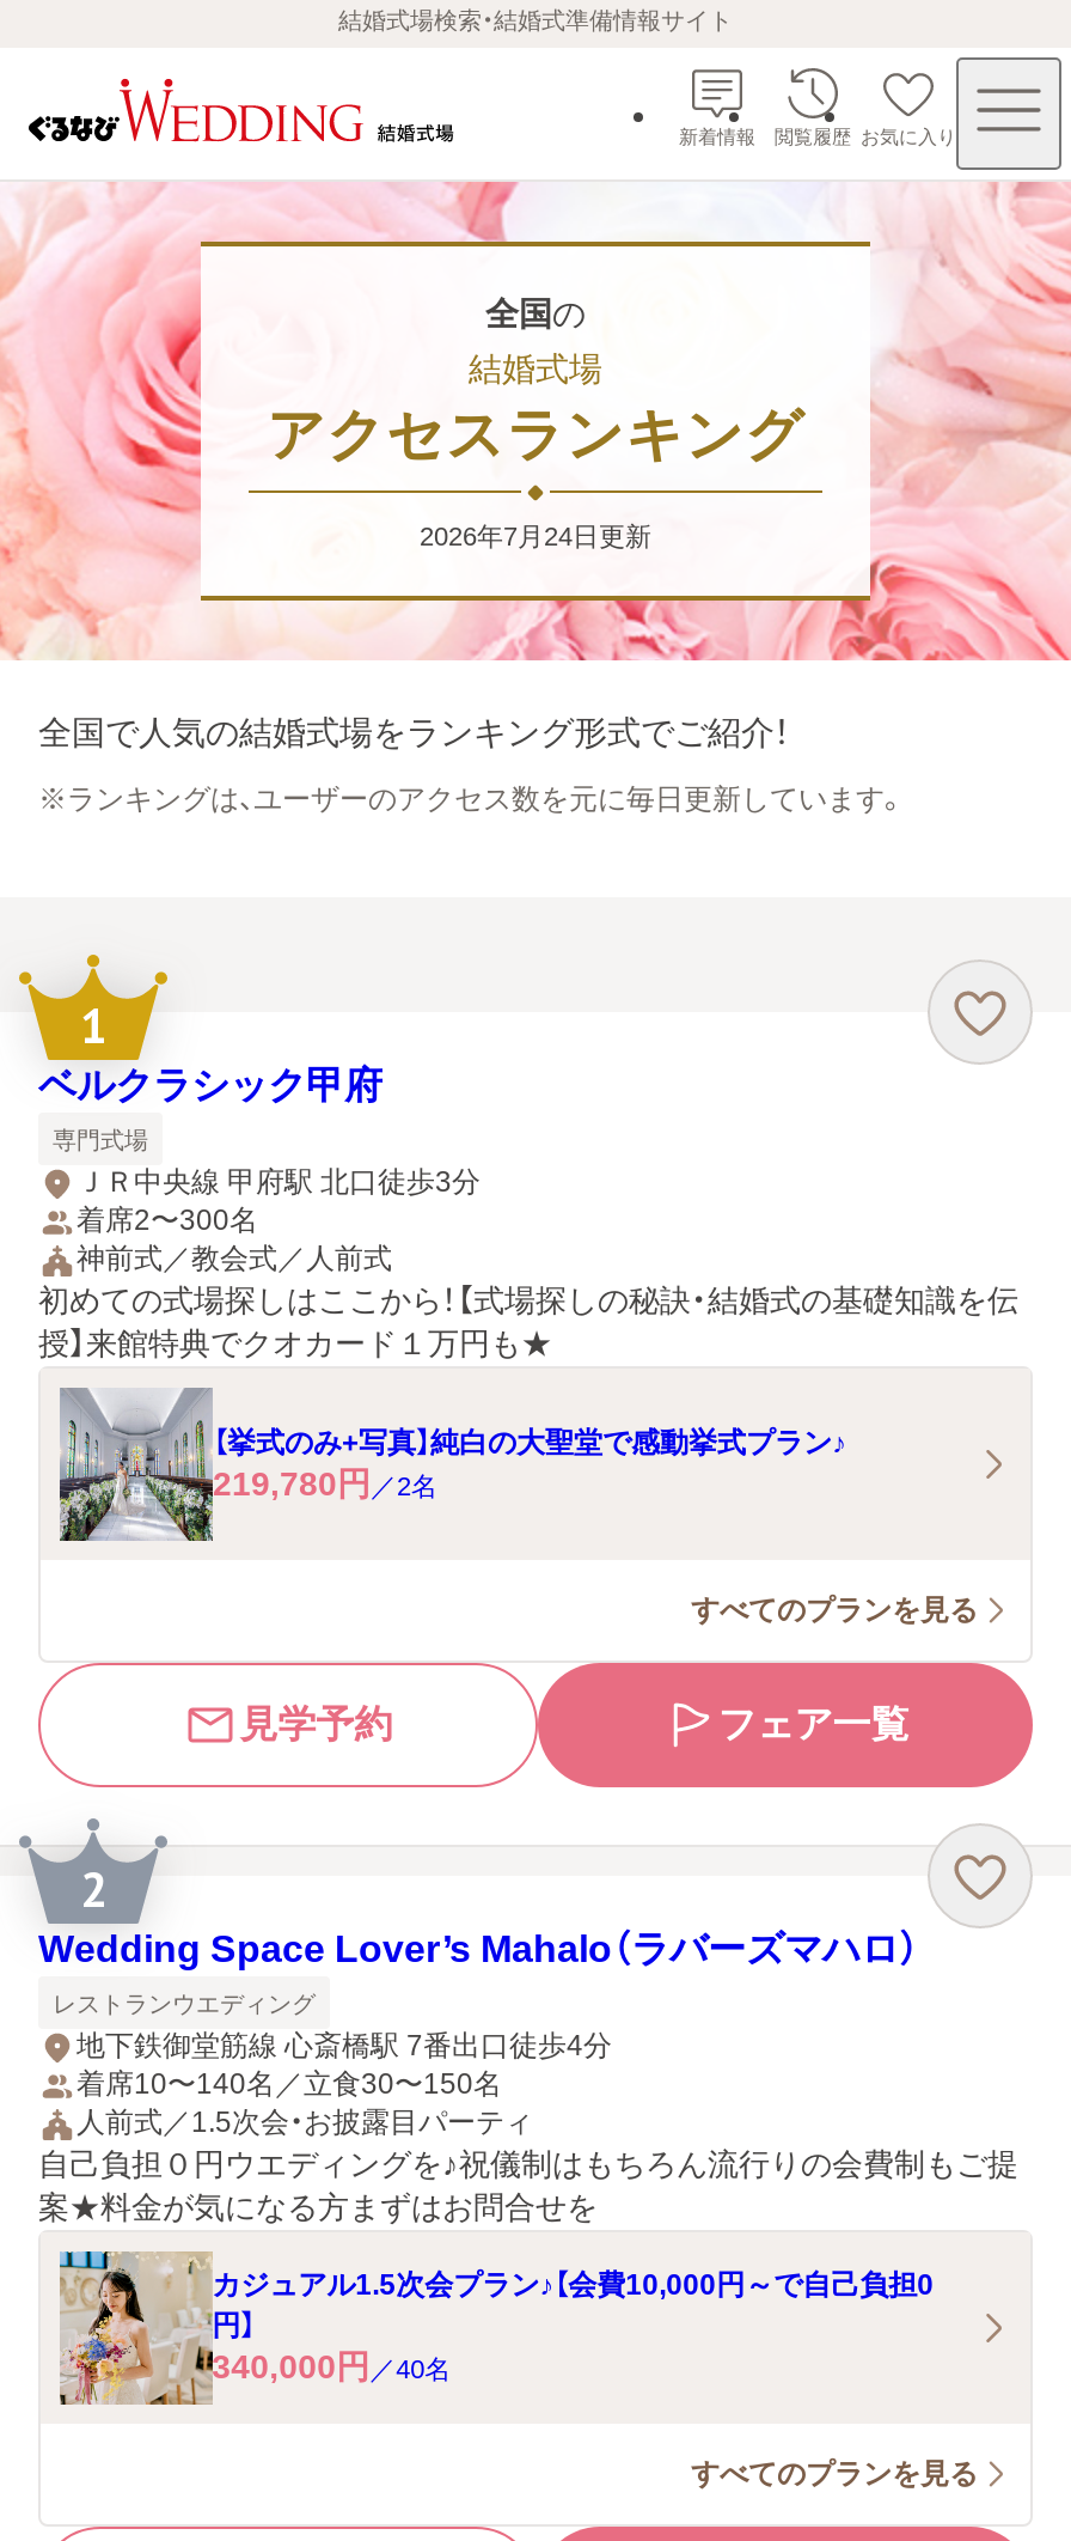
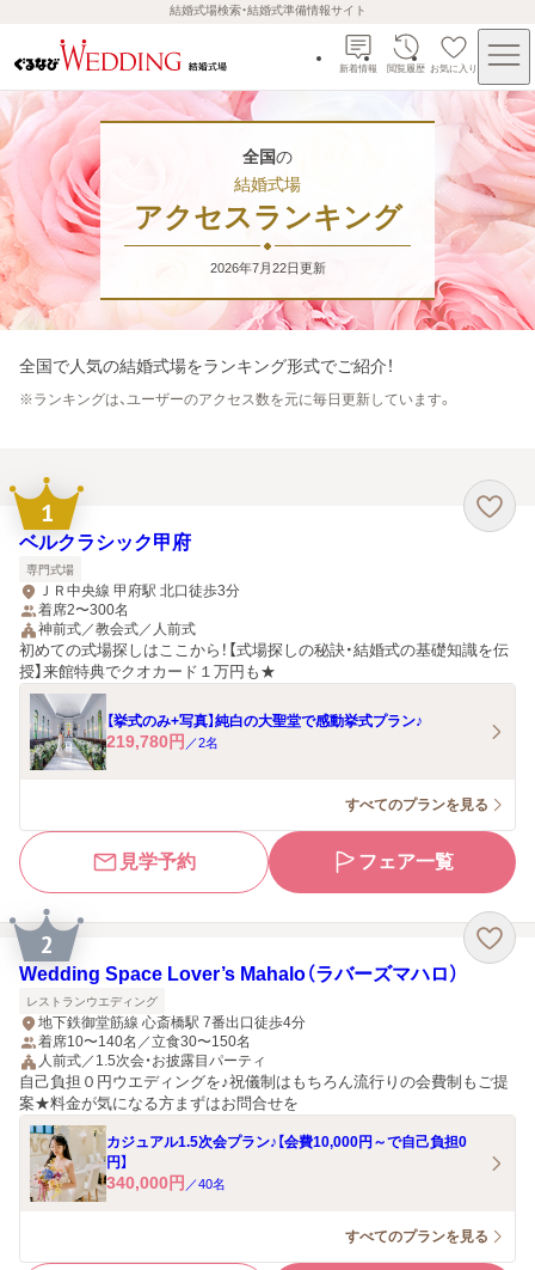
- 2026年7月24日更新
+ 2026年7月22日更新
